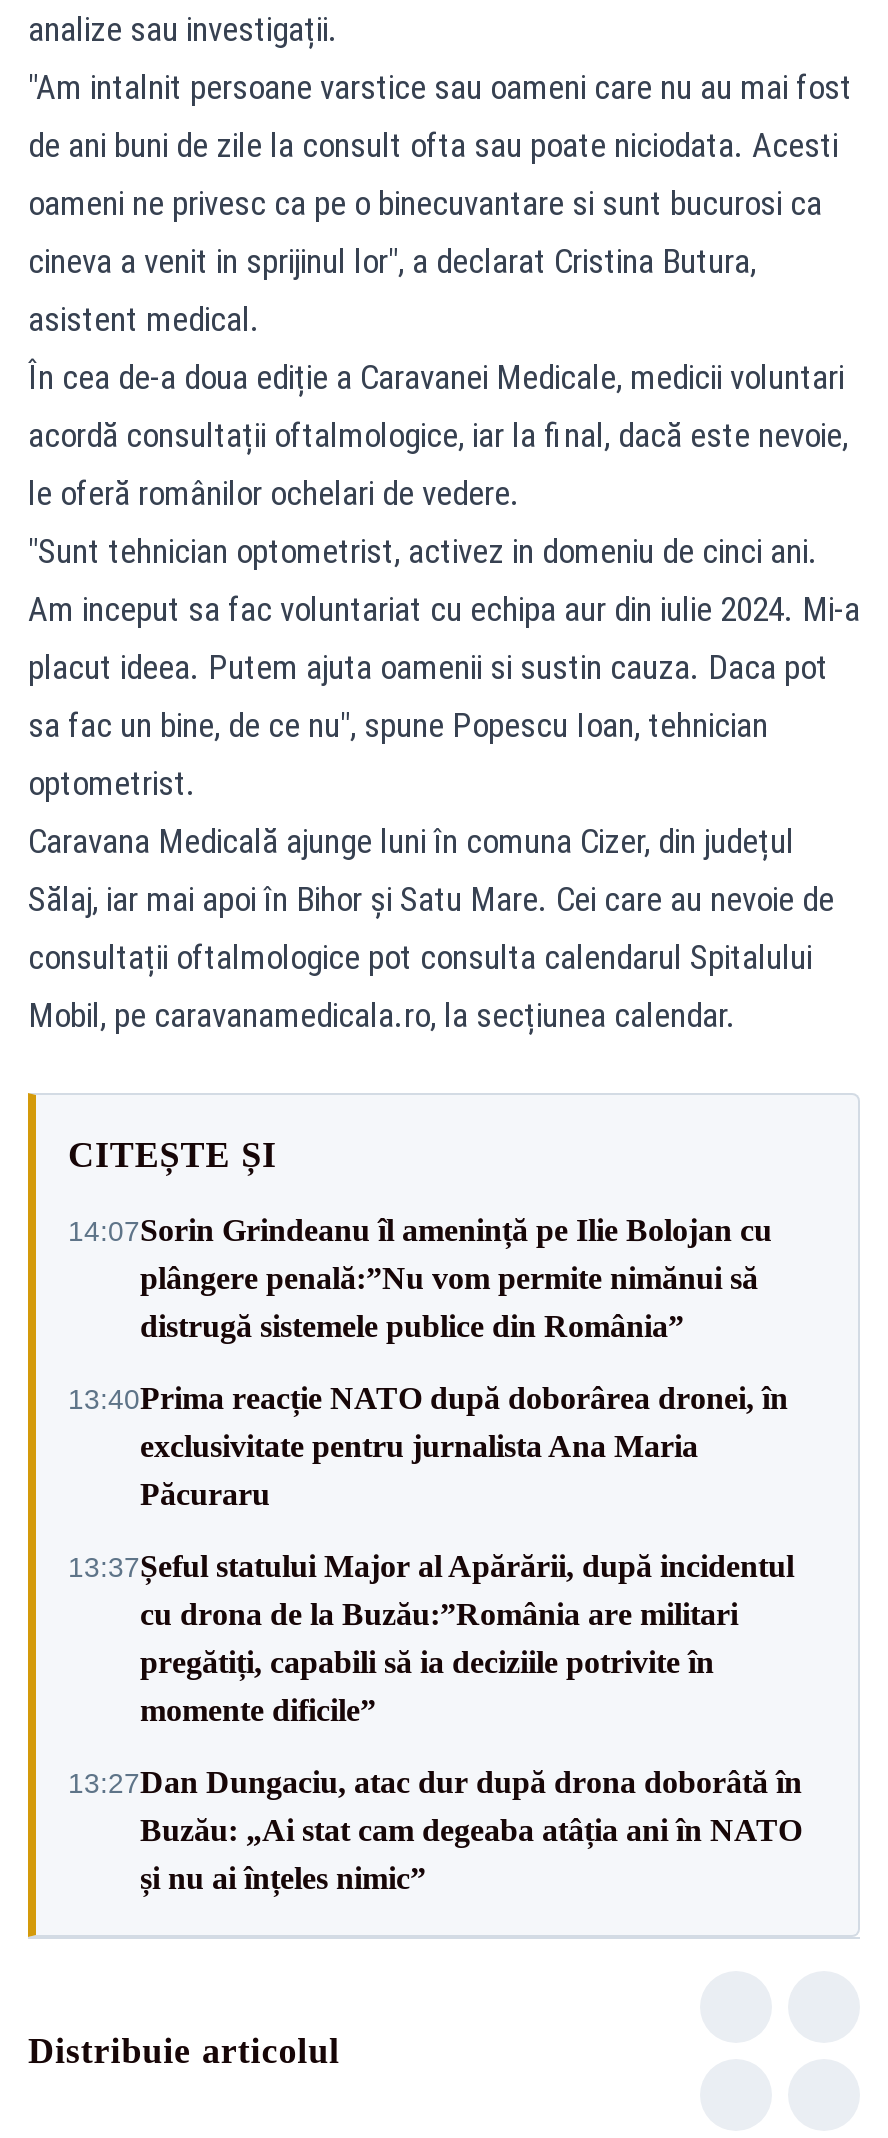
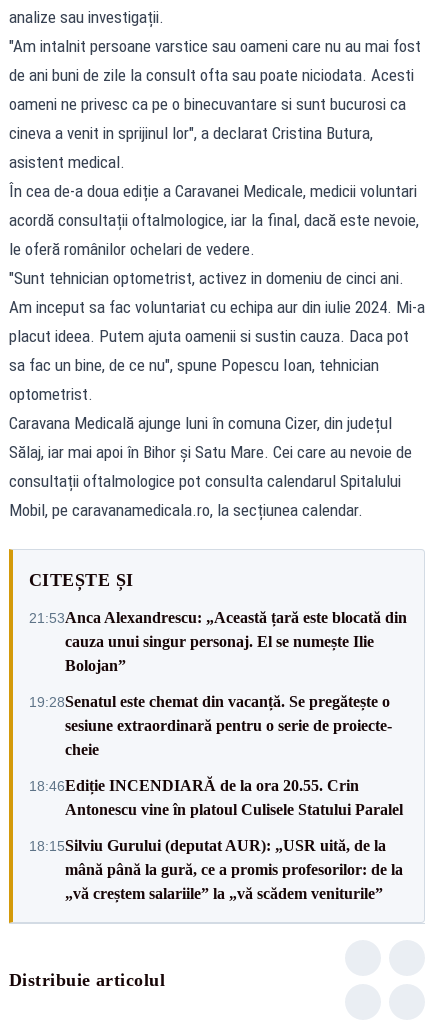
- 14:07Sorin Grindeanu îl amenință pe Ilie Bolojan cu
- plângere penală:”Nu vom permite nimănui să
- distrugă sistemele publice din România”
+ 21:53Anca Alexandrescu: „Această țară este blocată din
+ cauza unui singur personaj. El se numește Ilie
+ Bolojan”

- 13:40Prima reacție NATO după doborârea dronei, în
- exclusivitate pentru jurnalista Ana Maria
- Păcuraru
+ 19:28Senatul este chemat din vacanță. Se pregătește o
+ sesiune extraordinară pentru o serie de proiecte-
+ cheie

- 13:37Șeful statului Major al Apărării, după incidentul
- cu drona de la Buzău:”România are militari
- pregătiți, capabili să ia deciziile potrivite în
- momente dificile”
+ 18:46Ediție INCENDIARĂ de la ora 20.55. Crin
+ Antonescu vine în platoul Culisele Statului Paralel

- 13:27Dan Dungaciu, atac dur după drona doborâtă în
- Buzău: „Ai stat cam degeaba atâția ani în NATO
- și nu ai înțeles nimic”
+ 18:15Silviu Gurului (deputat AUR): „USR uită, de la
+ mână până la gură, ce a promis profesorilor: de la
+ „vă creștem salariile” la „vă scădem veniturile”
